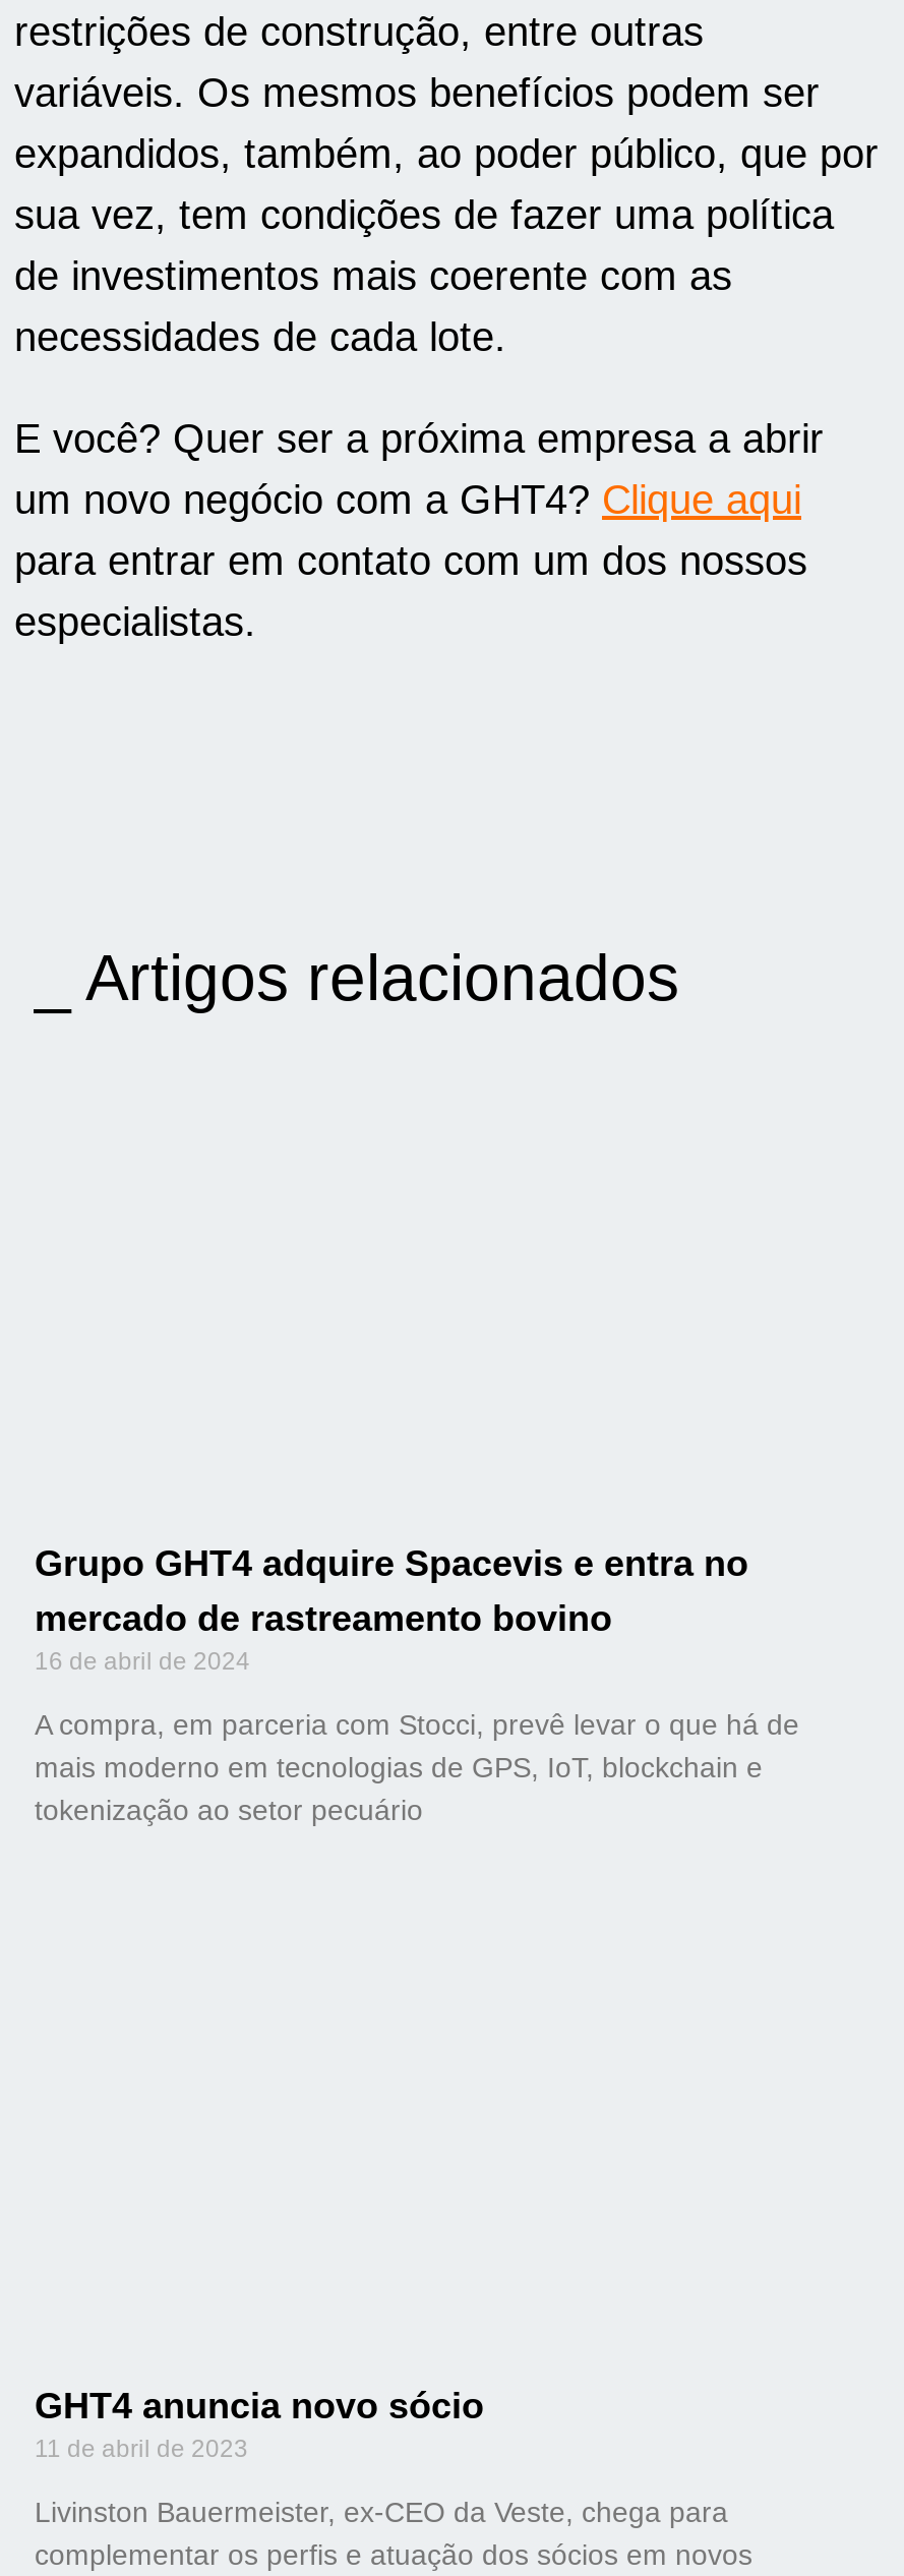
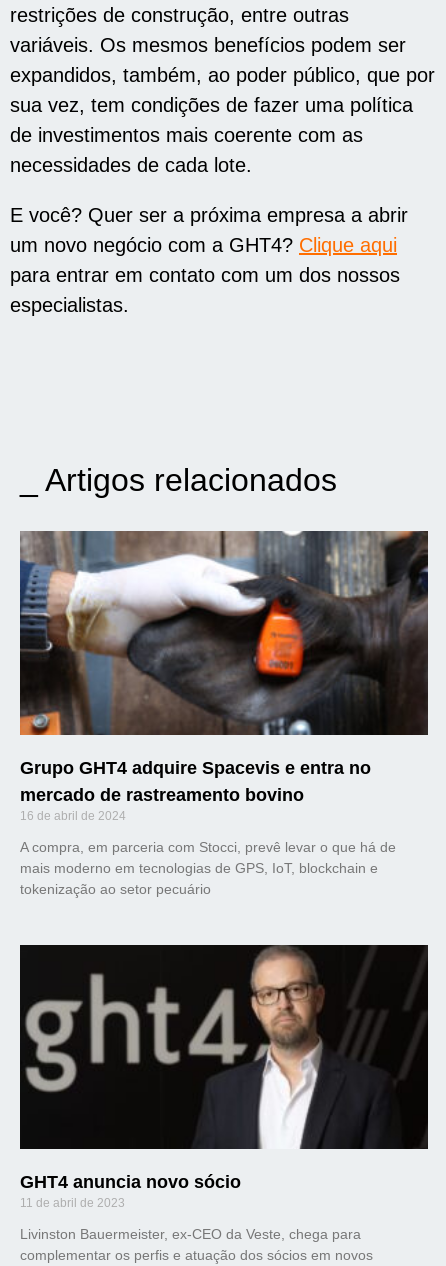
+ [image]

+ [image]
